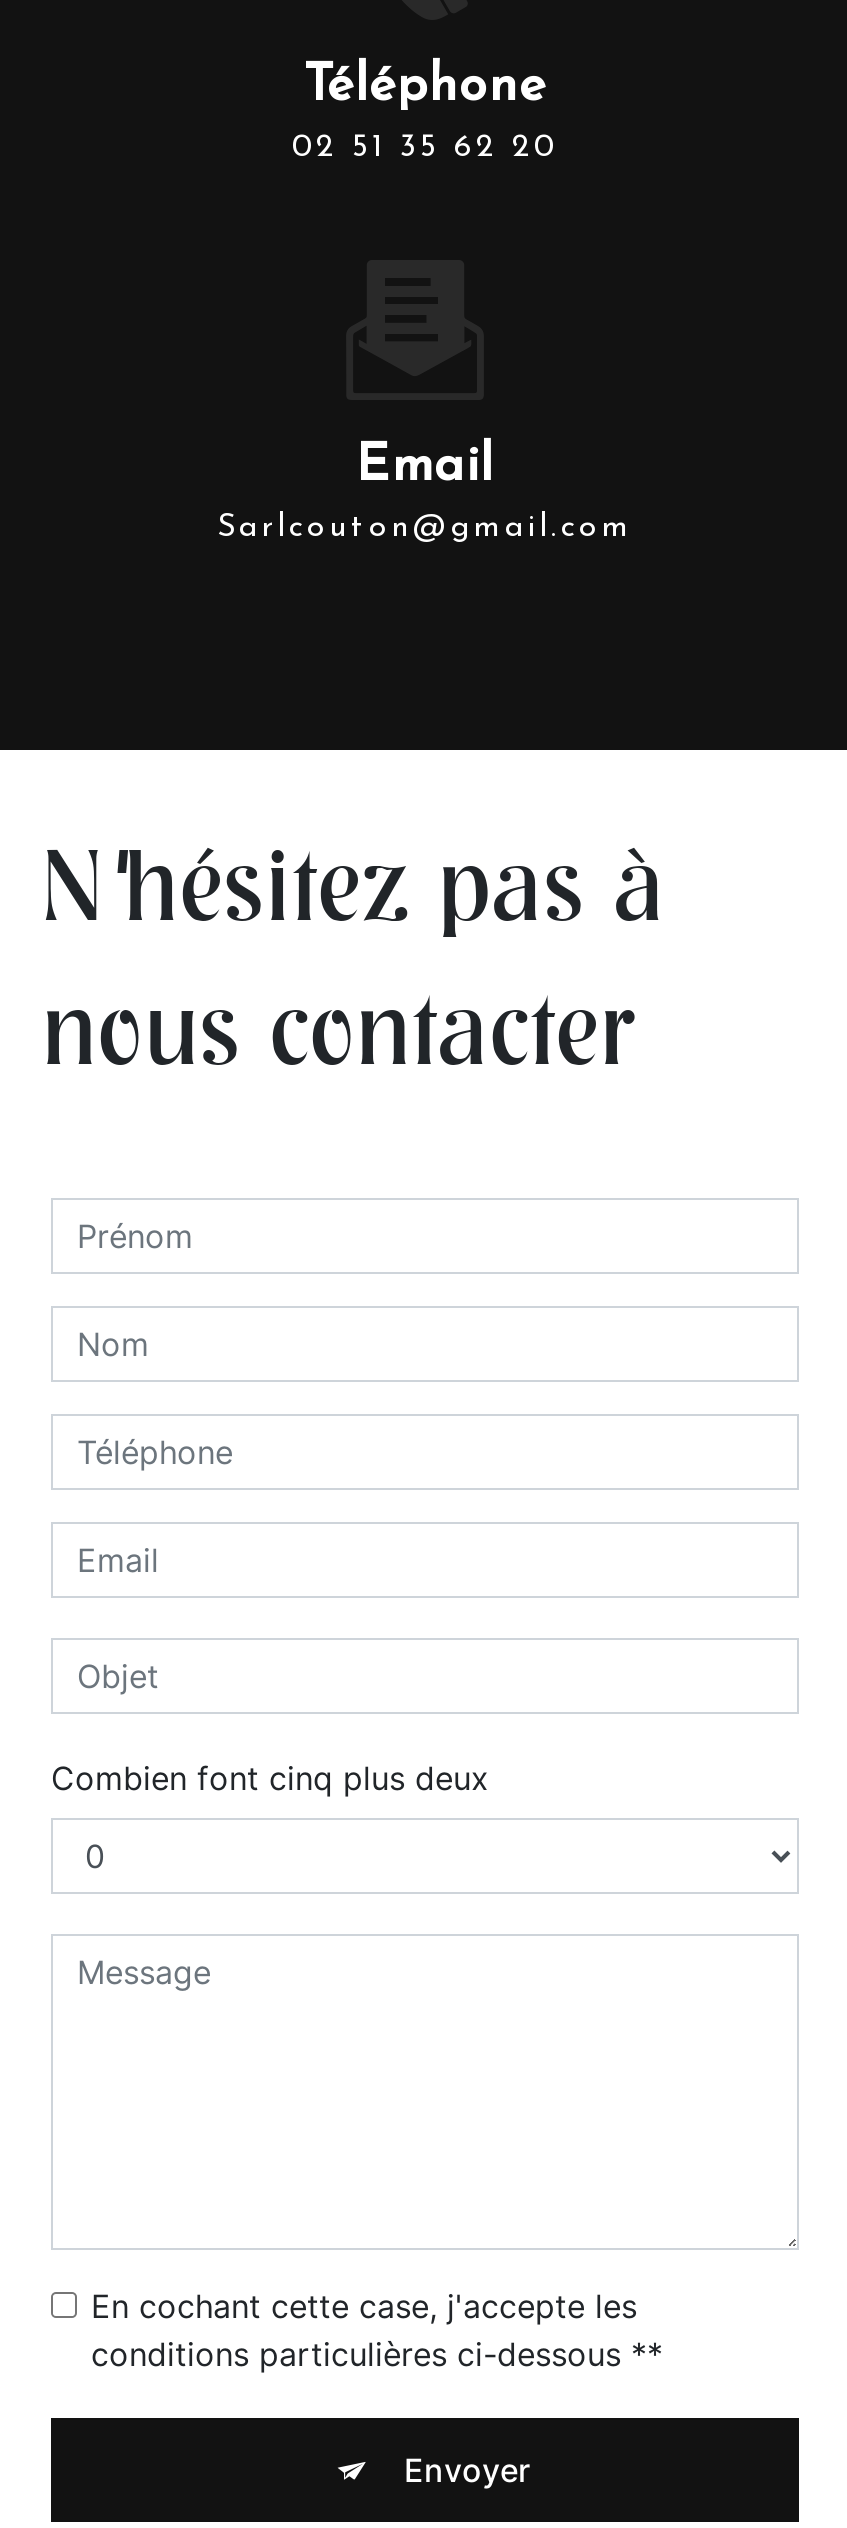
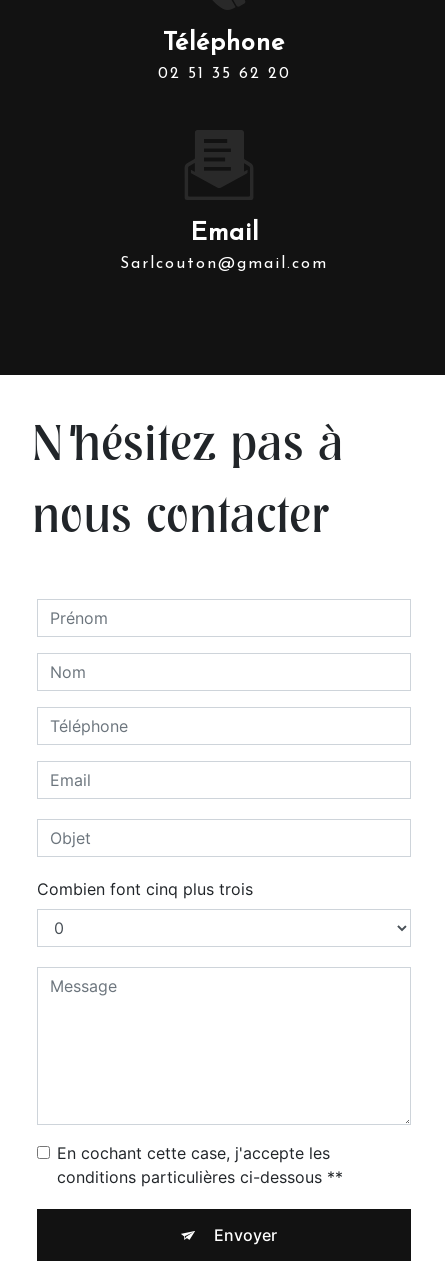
- Combien font cinq plus deux
+ Combien font cinq plus trois
